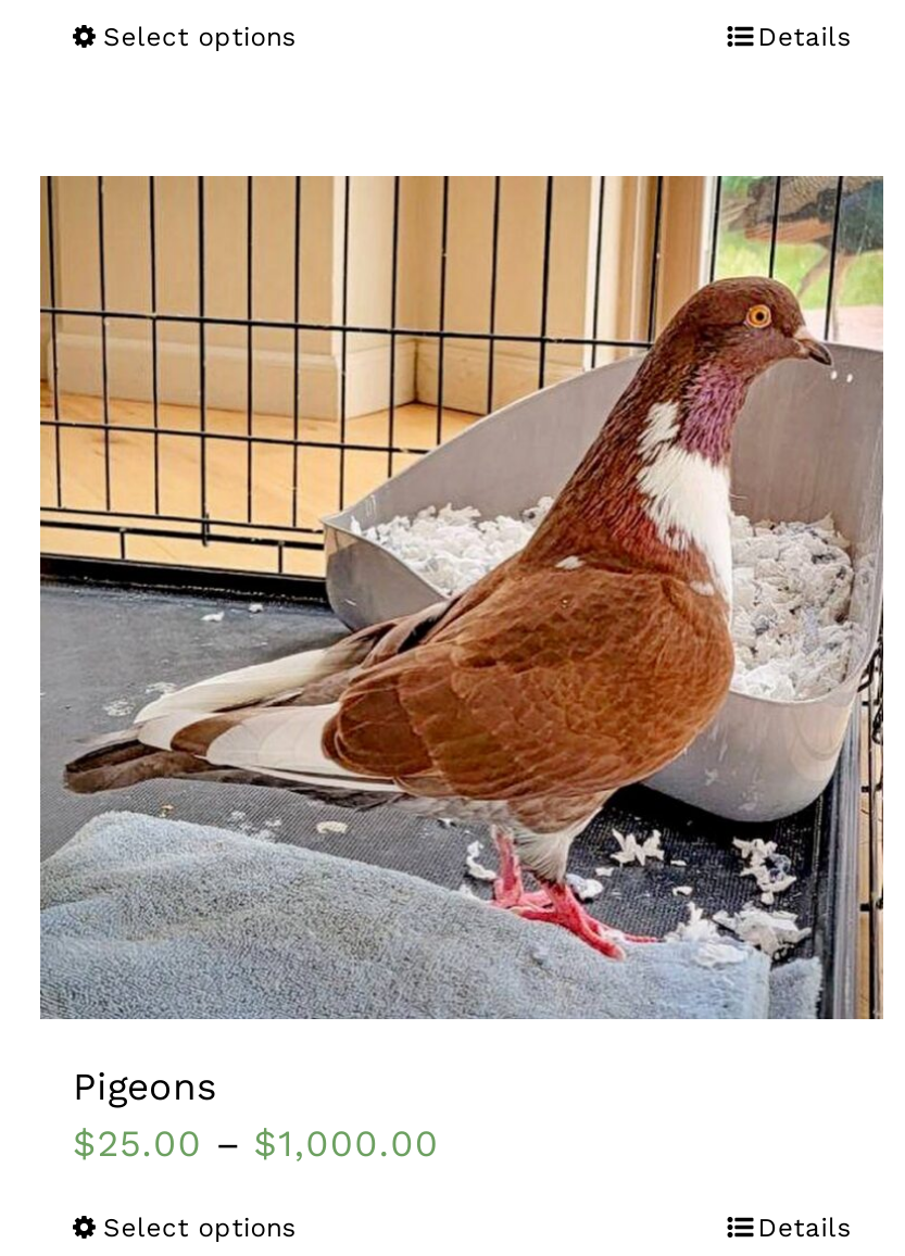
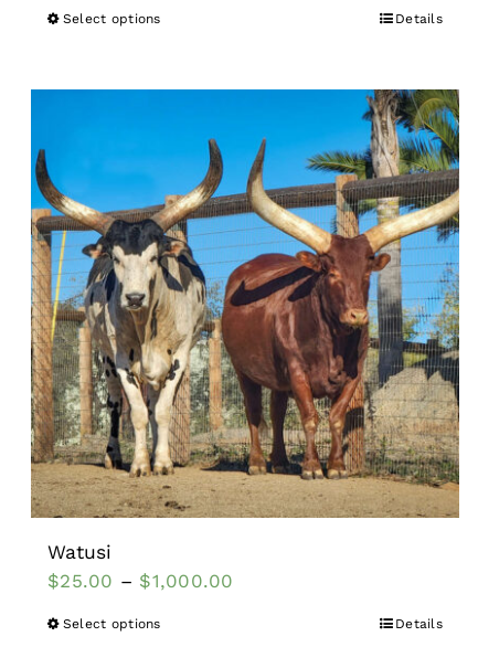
- [image]
- Pigeons
+ [image]
+ Watusi
